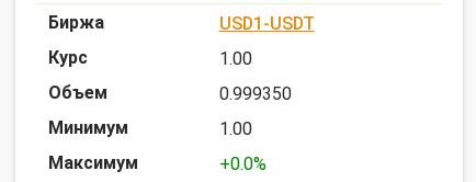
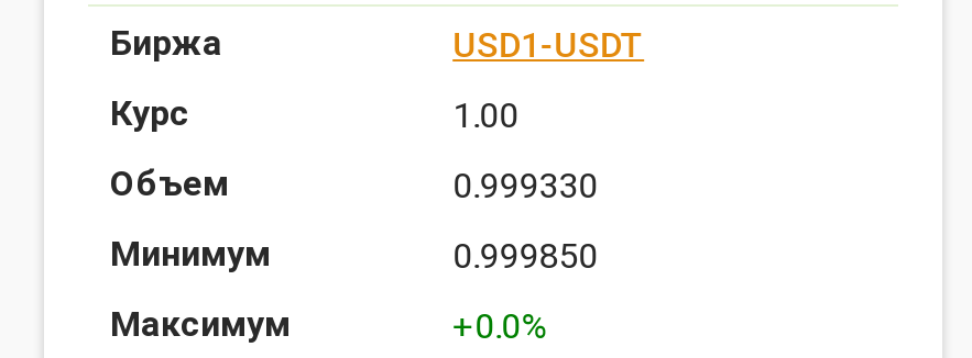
- 0.999350
+ 0.999330

- 1.00
+ 0.999850
